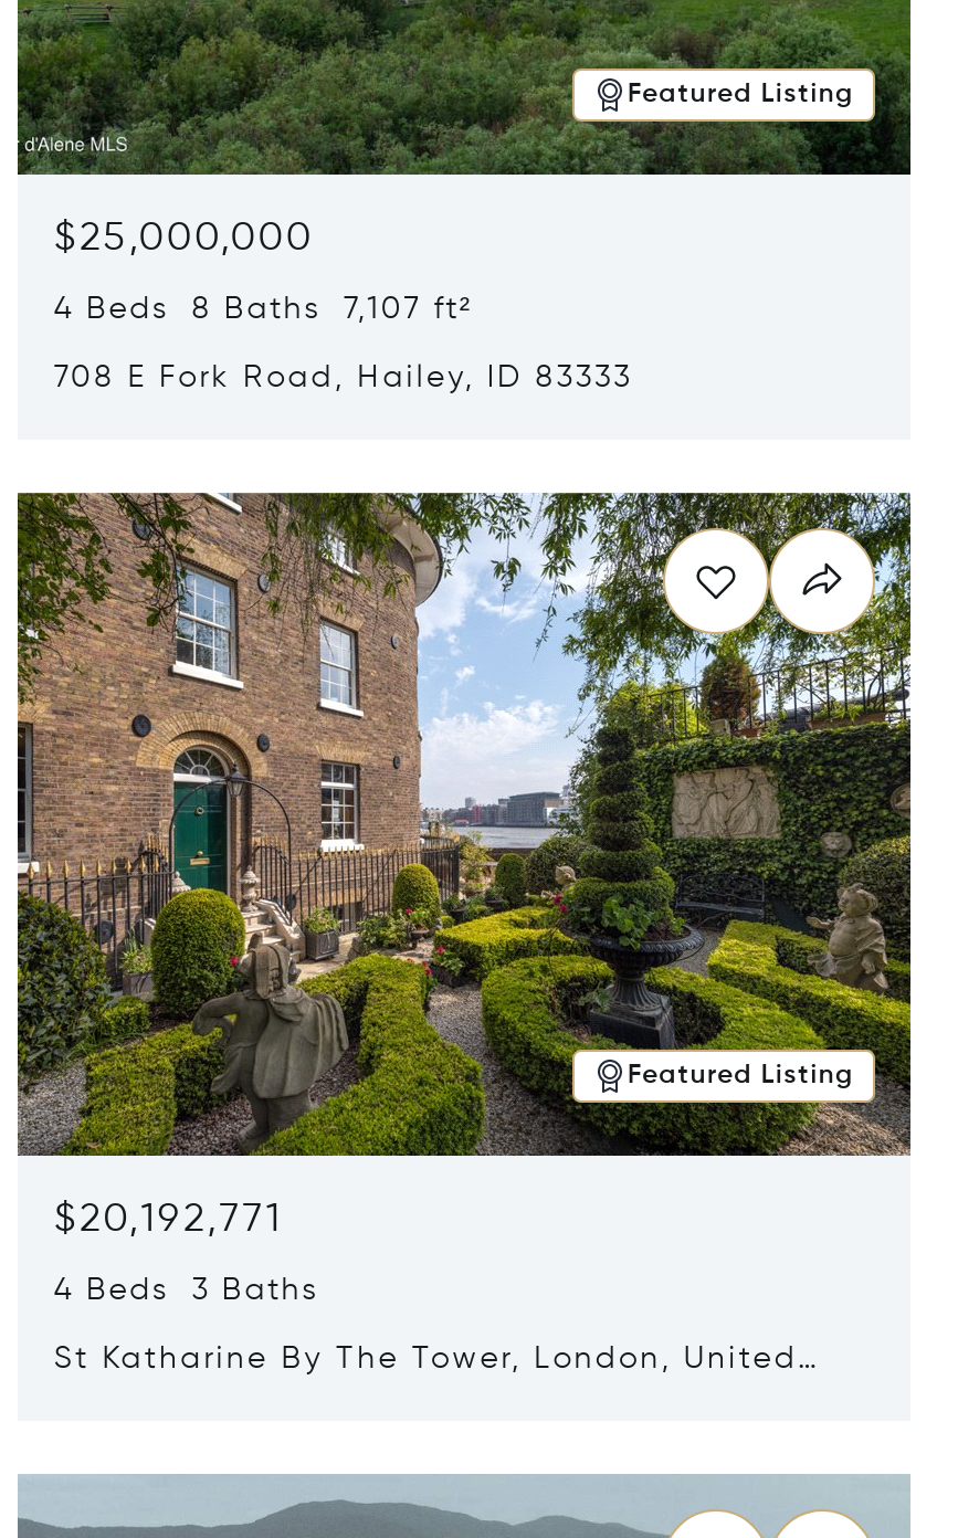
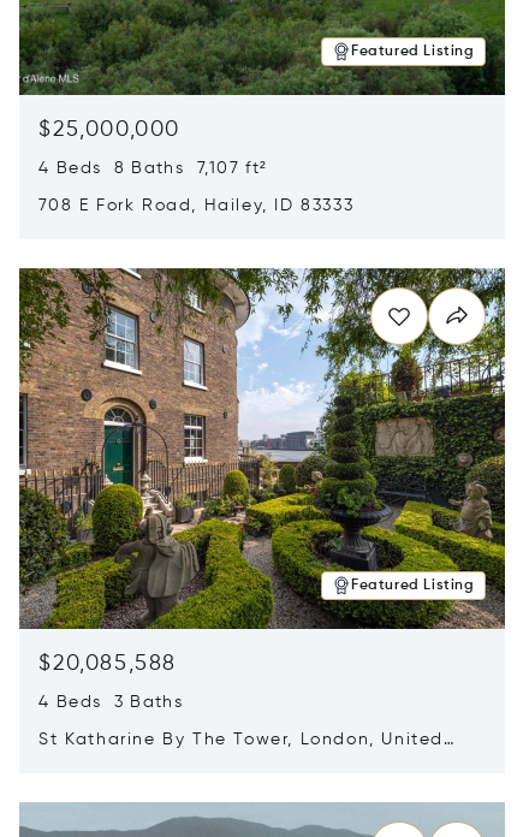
- $20,192,771
+ $20,085,588
